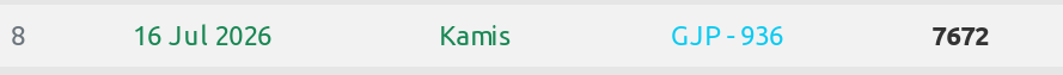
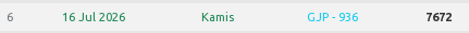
- 8
+ 6
